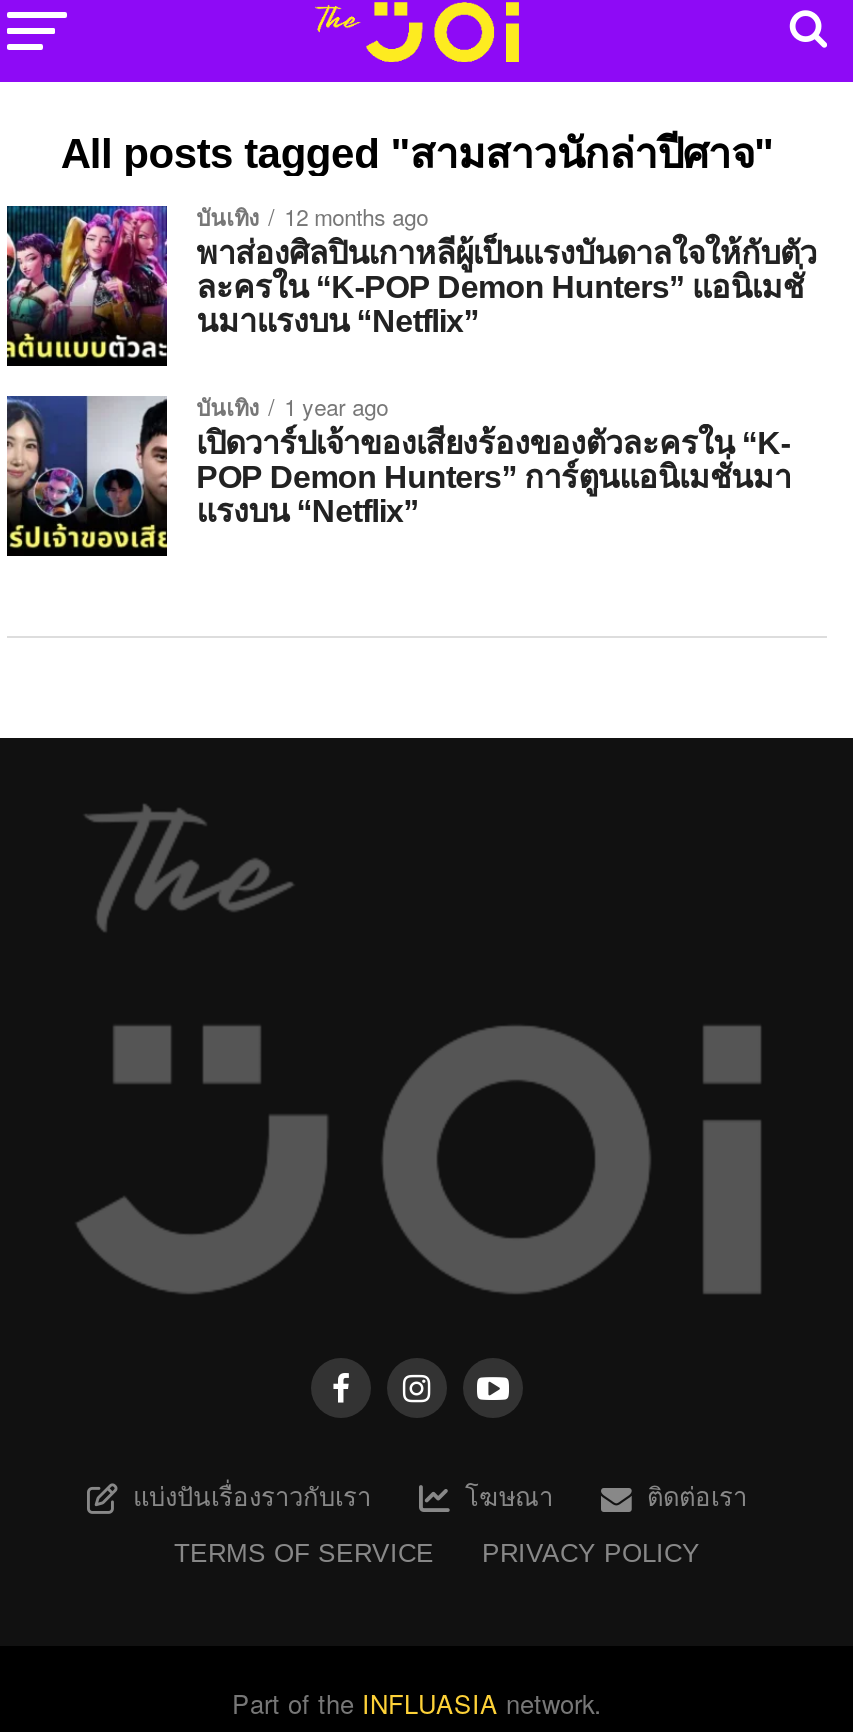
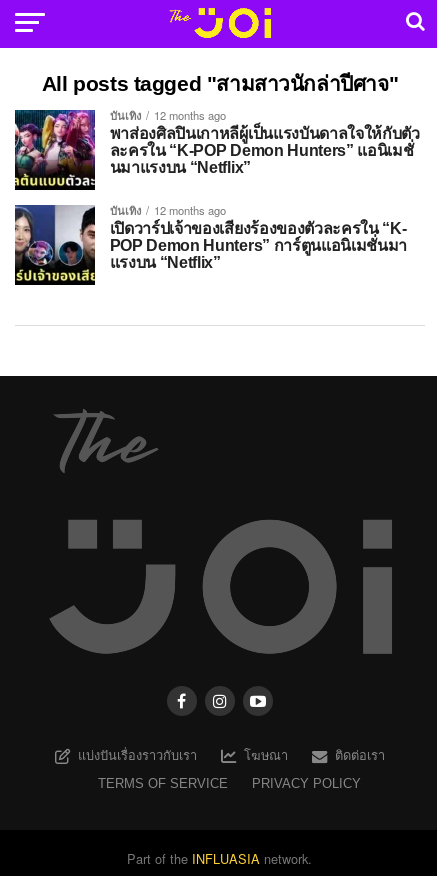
- บันเทิง 1 year ago
+ บันเทิง 12 months ago
